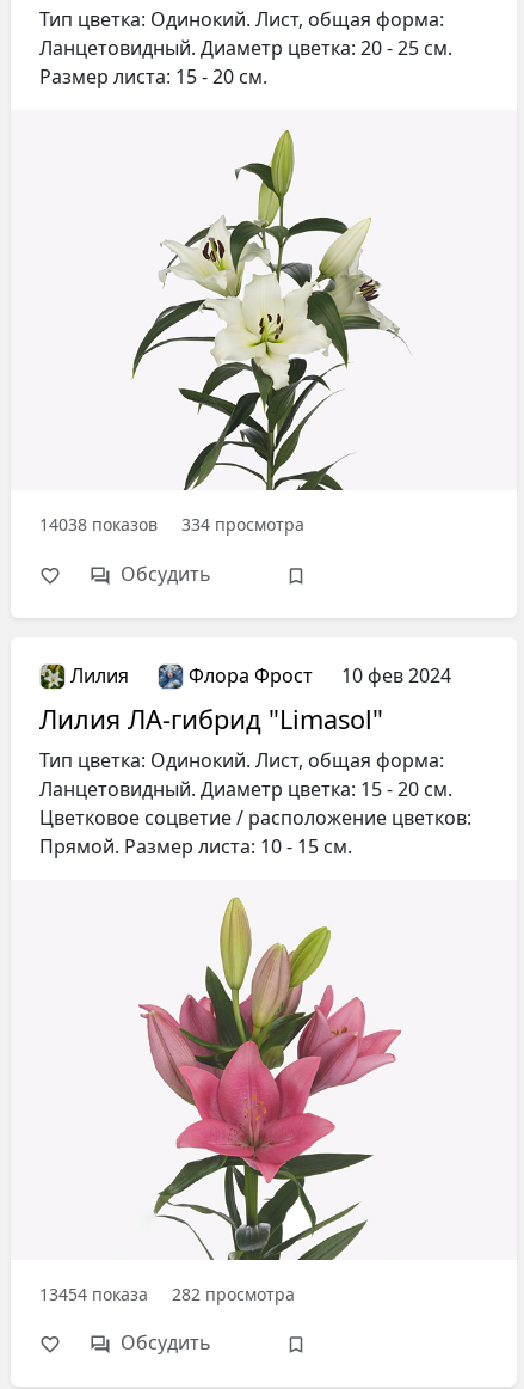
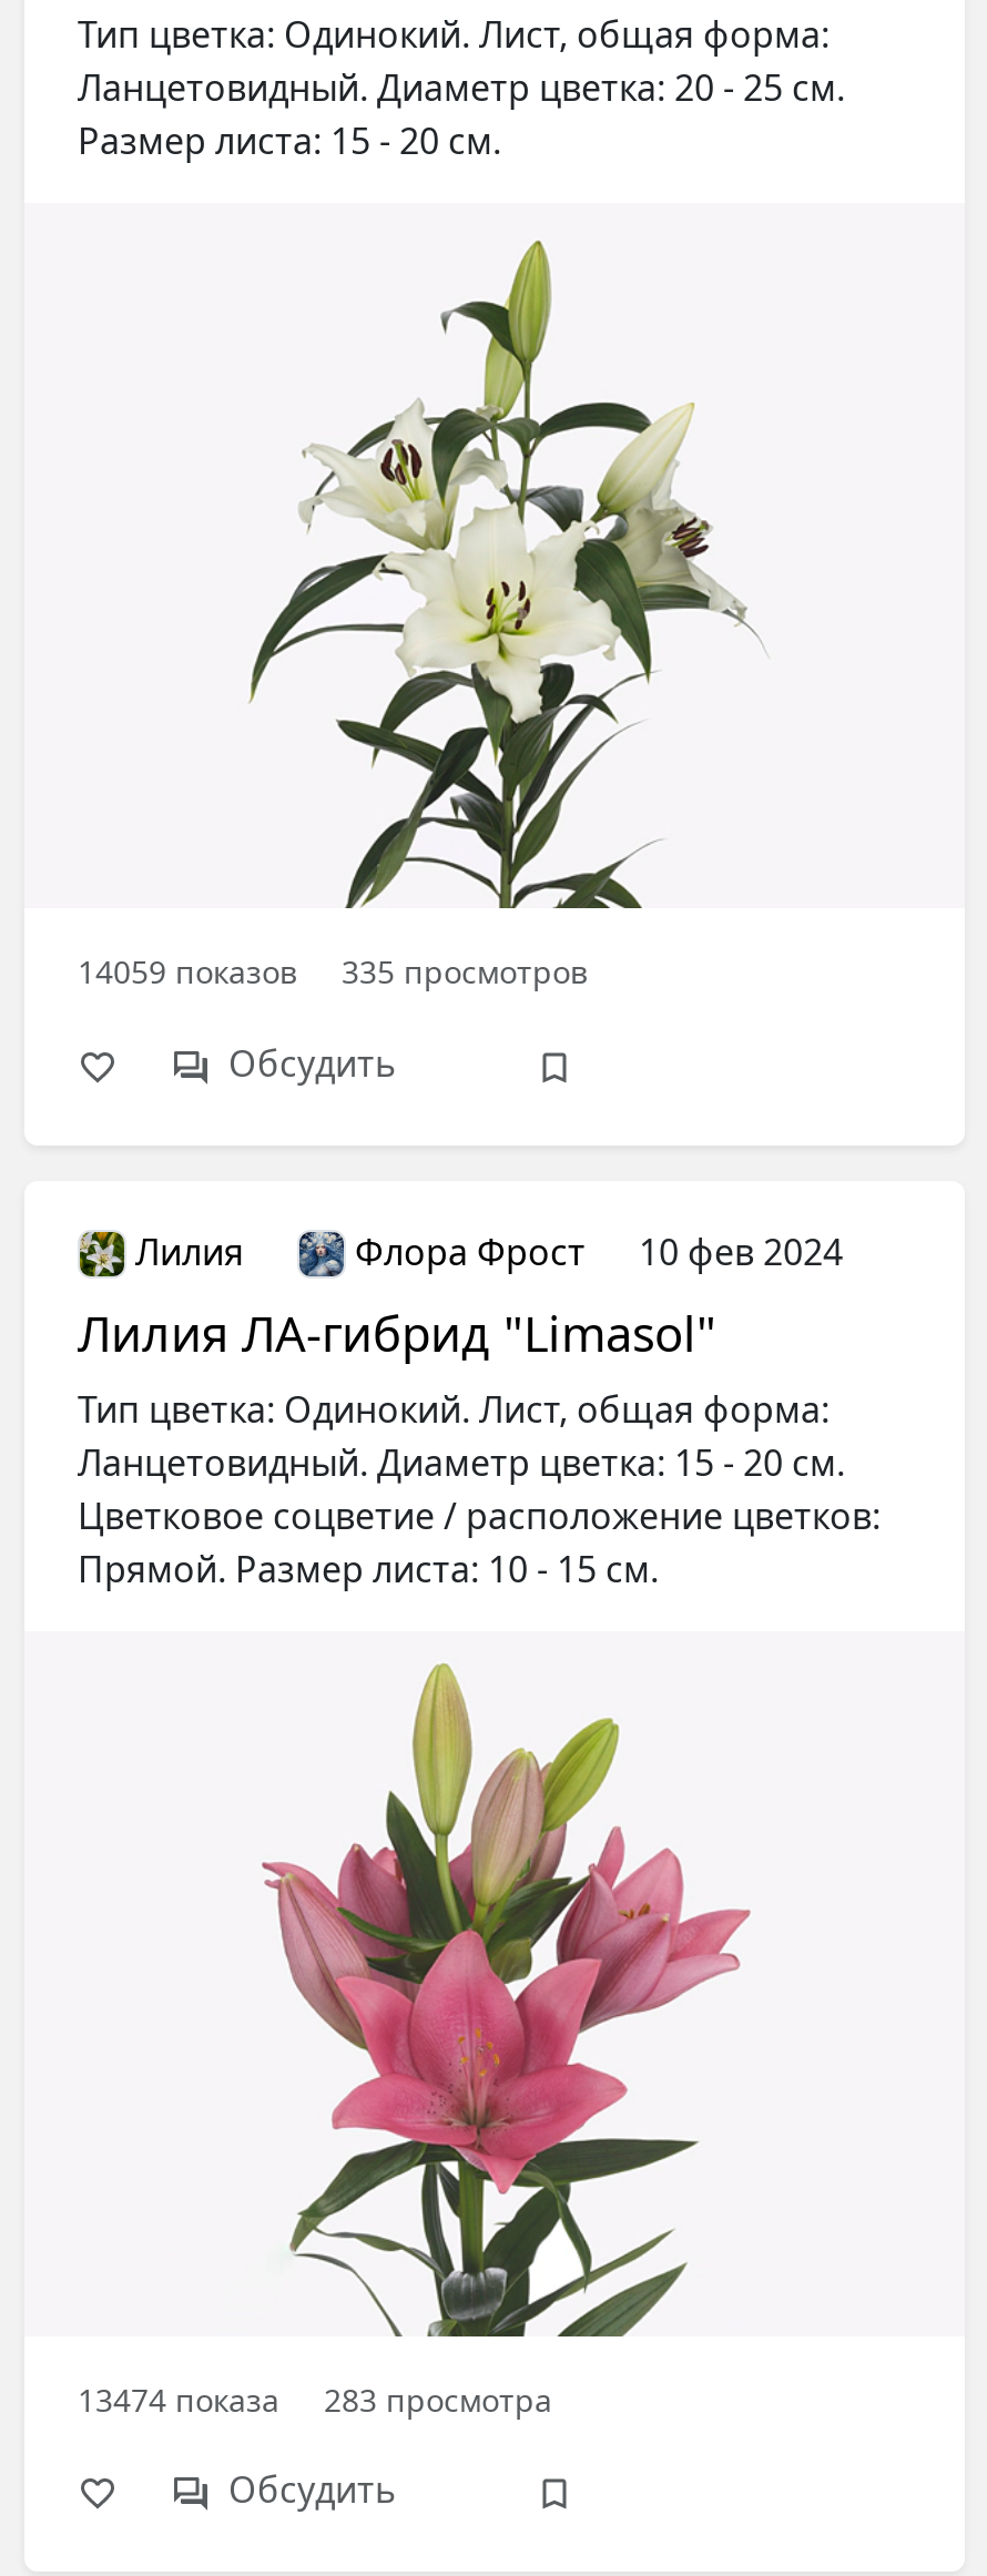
- 14038 показов
- 334 просмотра
+ 14059 показов
+ 335 просмотров

- 13454 показа
+ 13474 показа

- 282 просмотра
+ 283 просмотра
